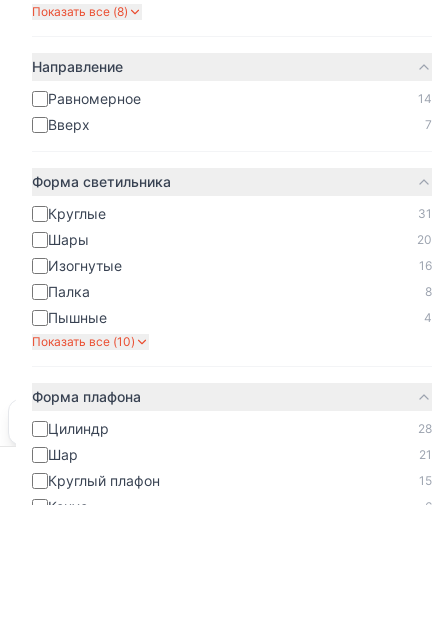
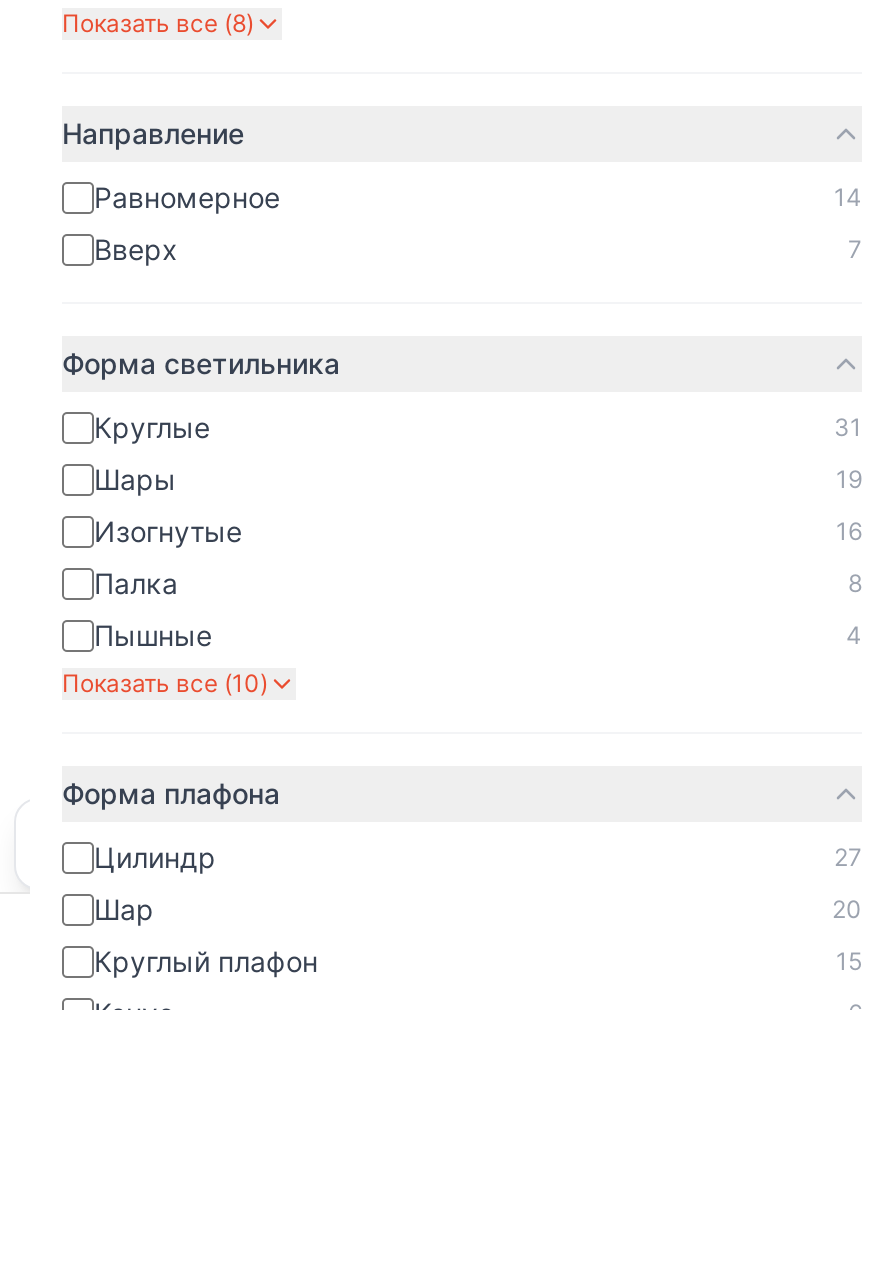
- 20
+ 19

- 28
+ 27

- 21
+ 20
